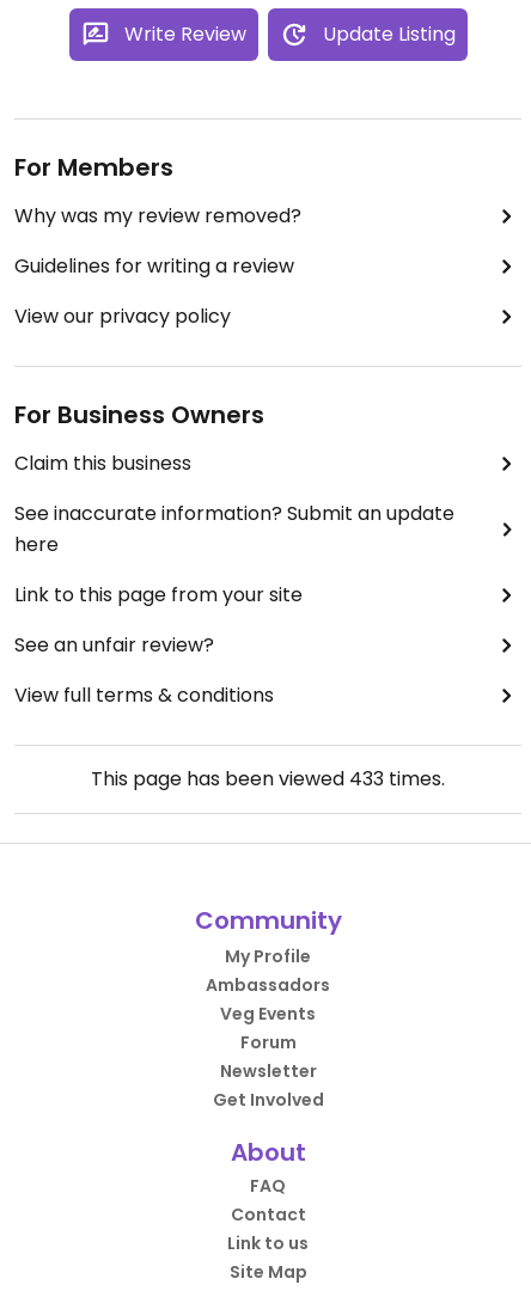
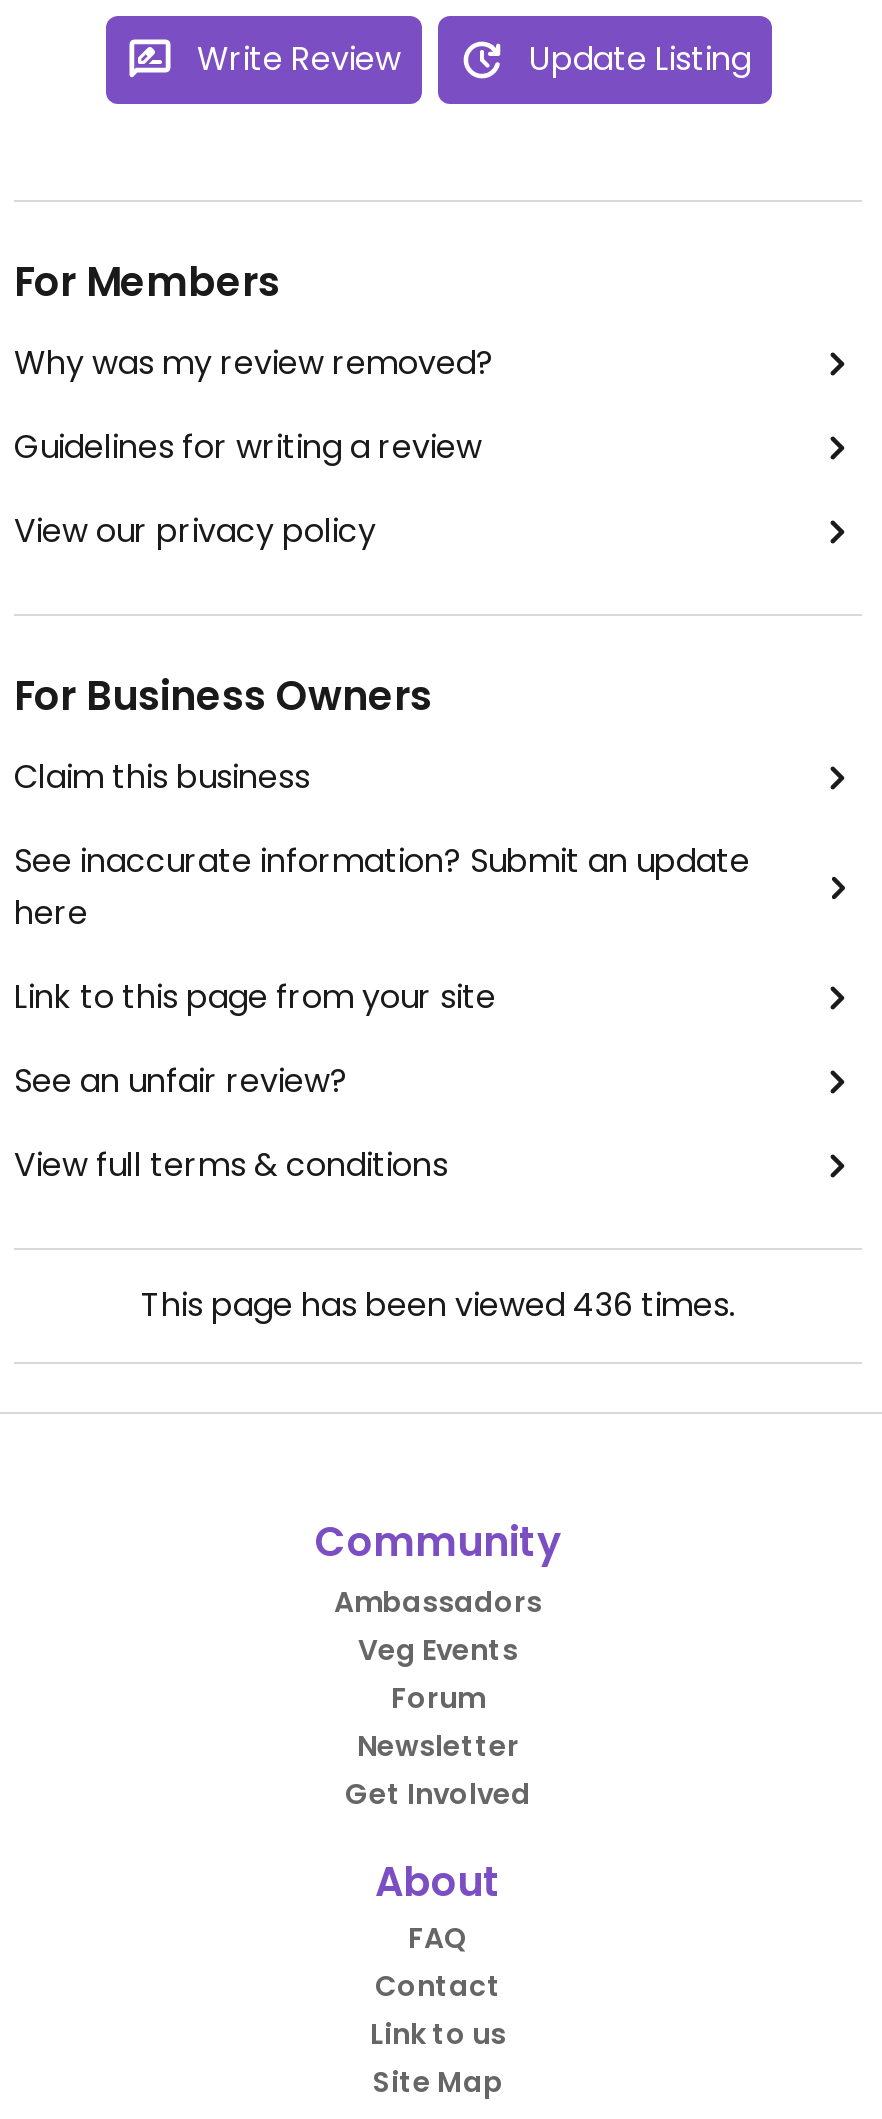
- This page has been viewed 433 times.
+ This page has been viewed 436 times.

- My Profile
